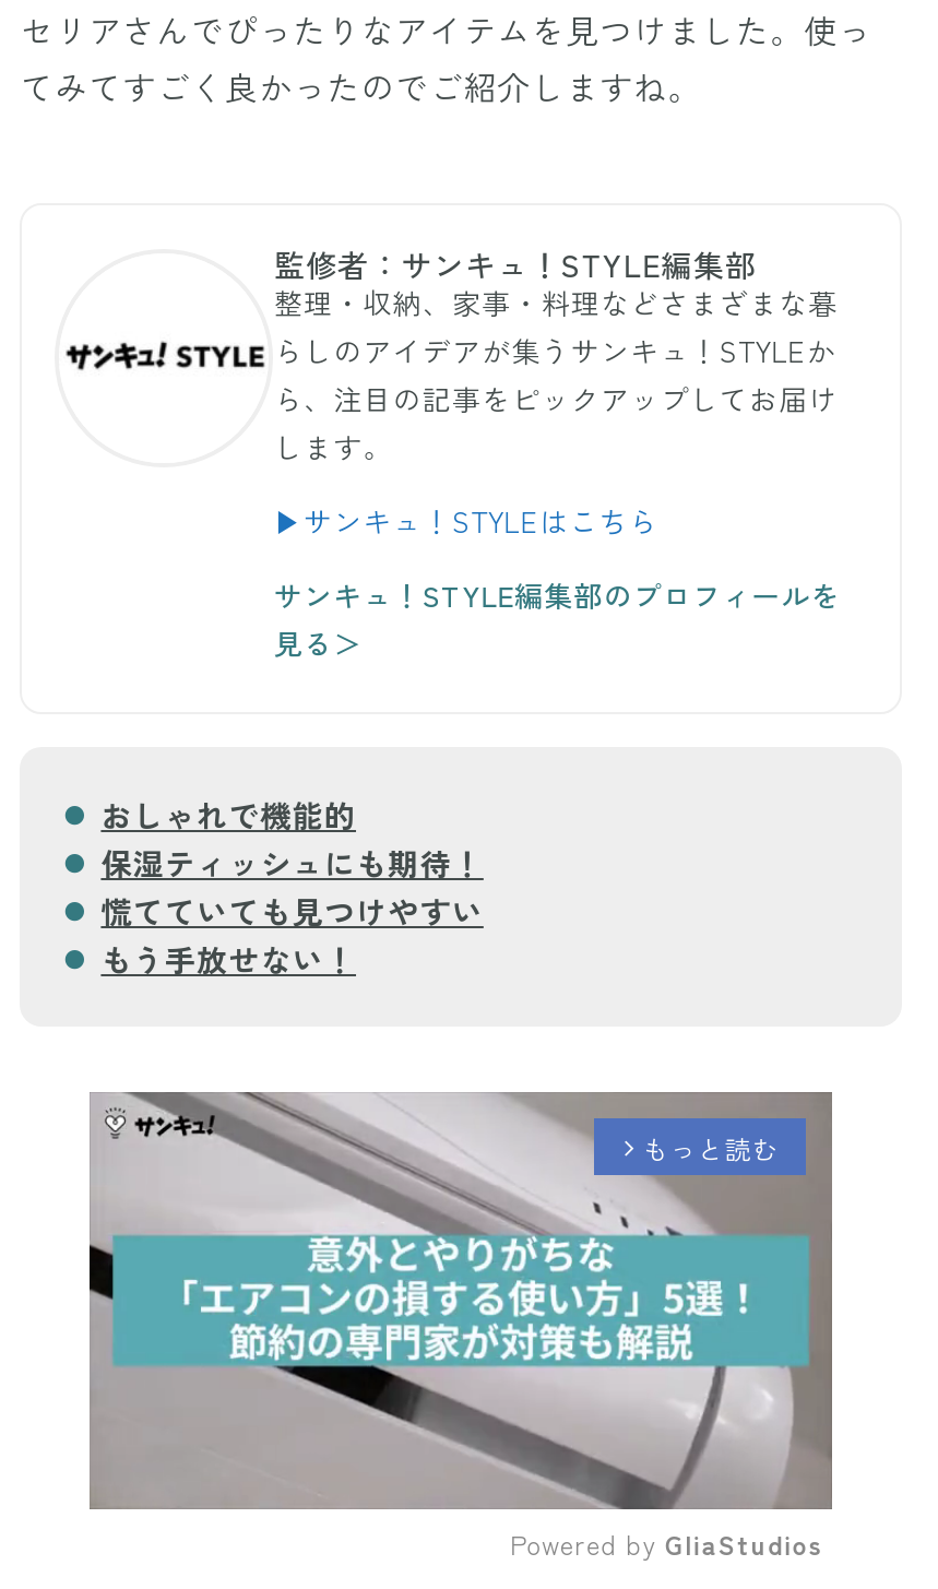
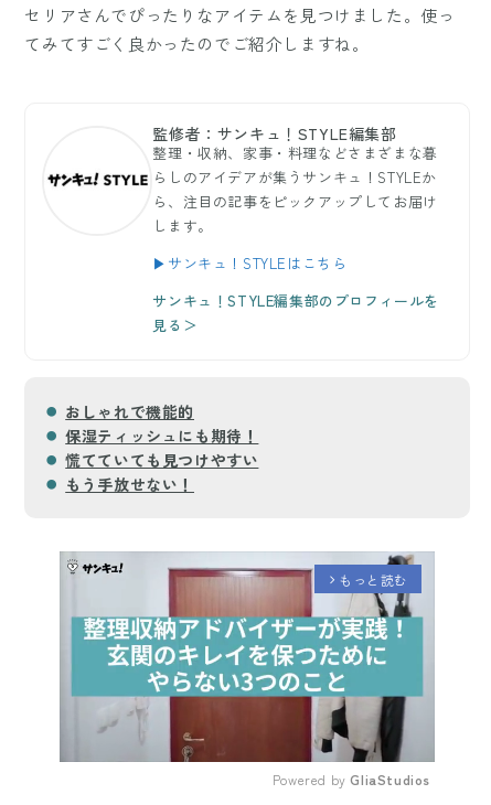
- [image]
+ [image]
